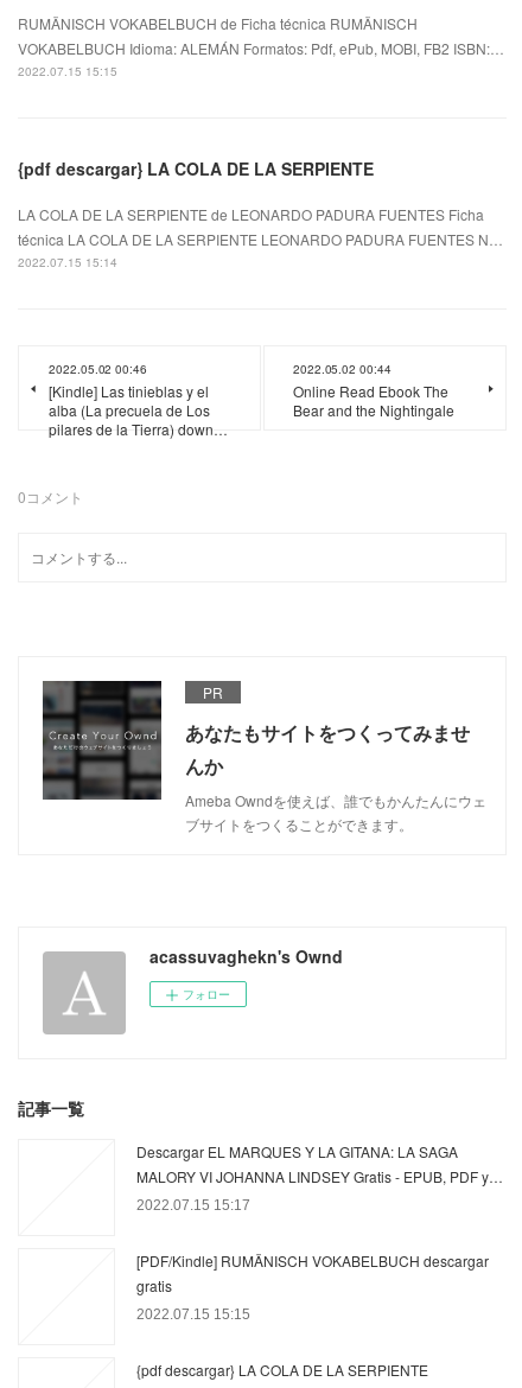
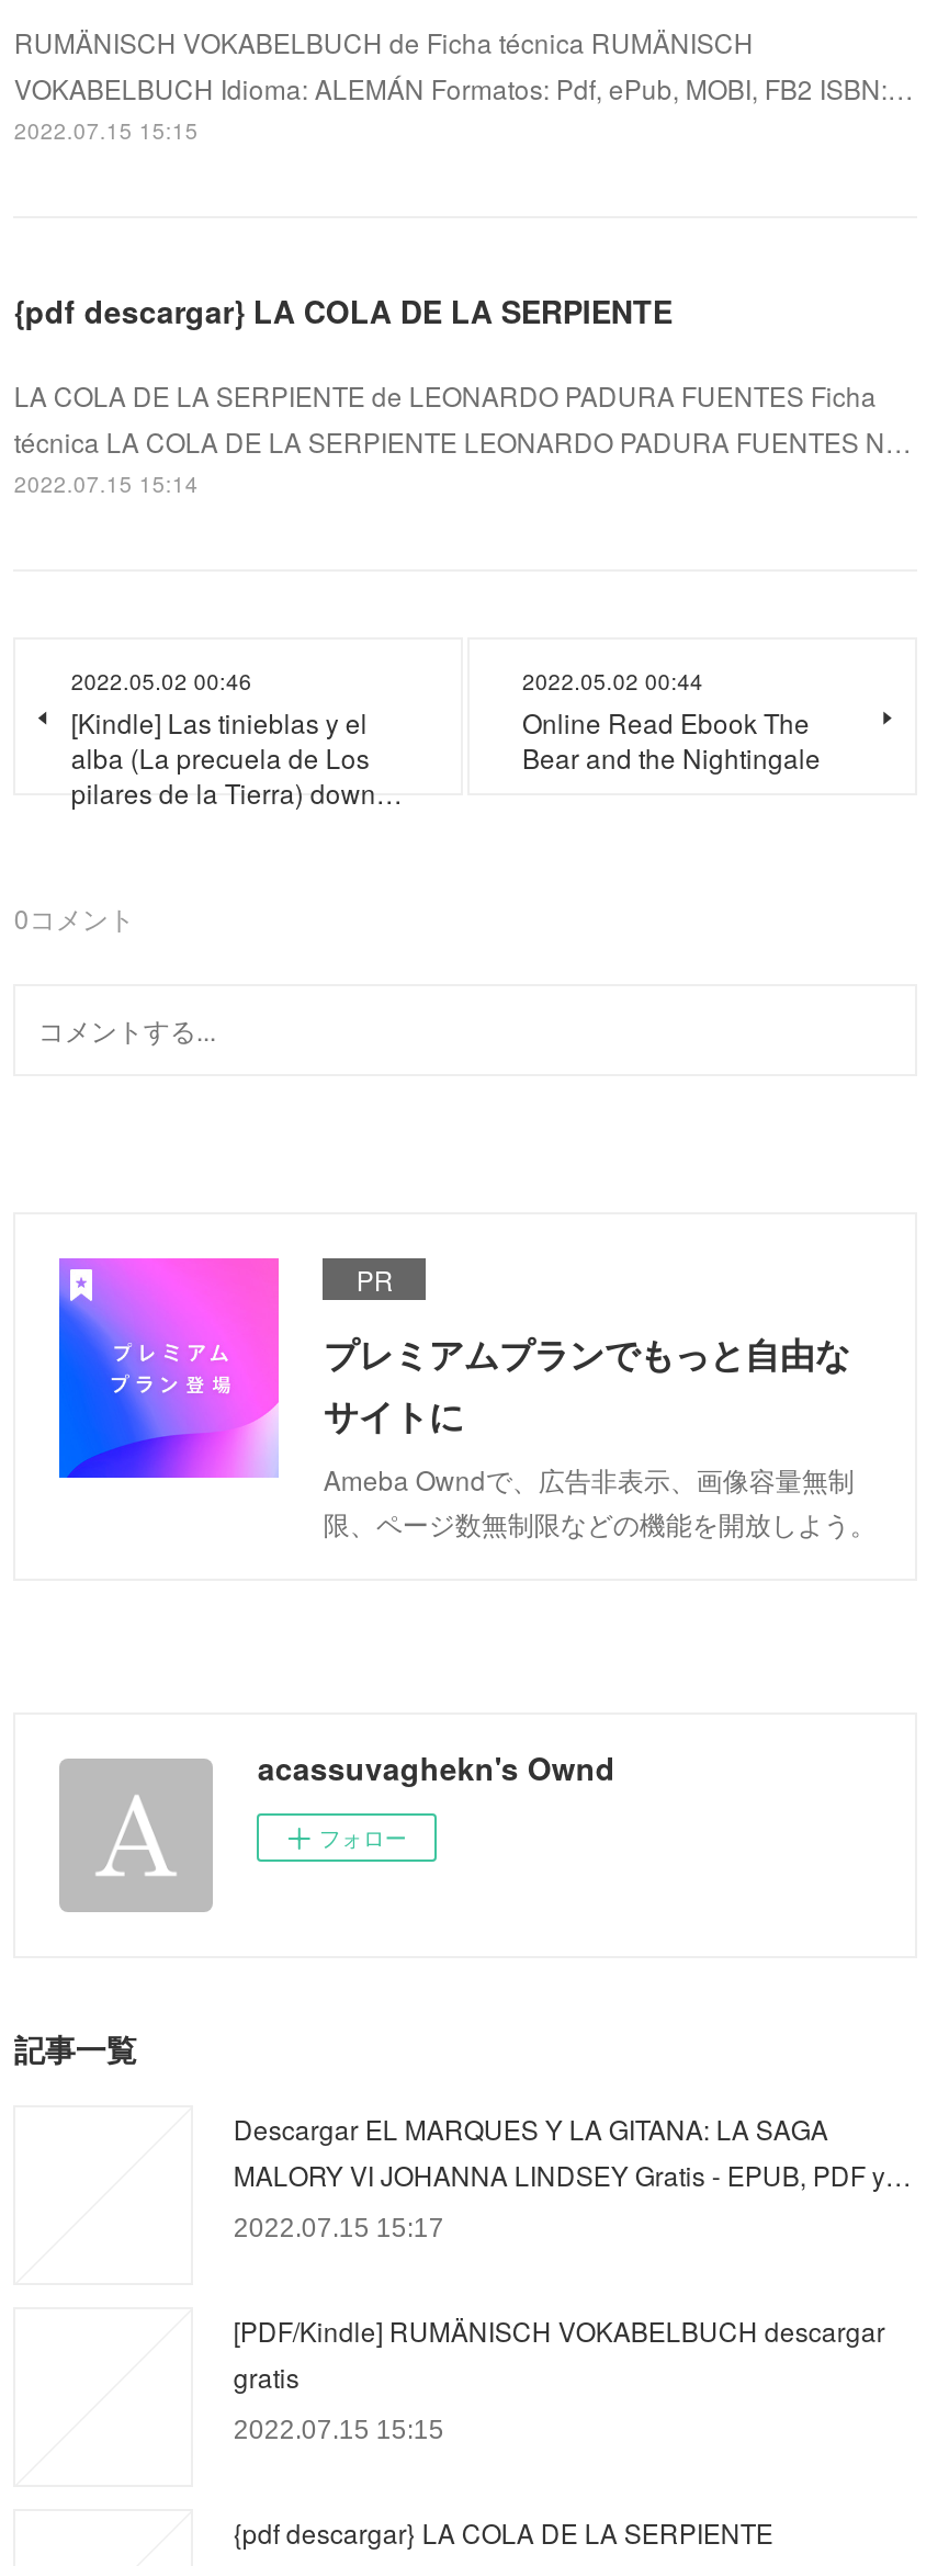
- [image]
- あなたもサイトをつくってみませ
- んか
- Ameba Owndを使えば、誰でもかんたんにウェ
- ブサイトをつくることができます。
+ [image]
+ プレミアムプランでもっと自由な
+ サイトに
+ Ameba Owndで、広告非表示、画像容量無制
+ 限、ページ数無制限などの機能を開放しよう。
